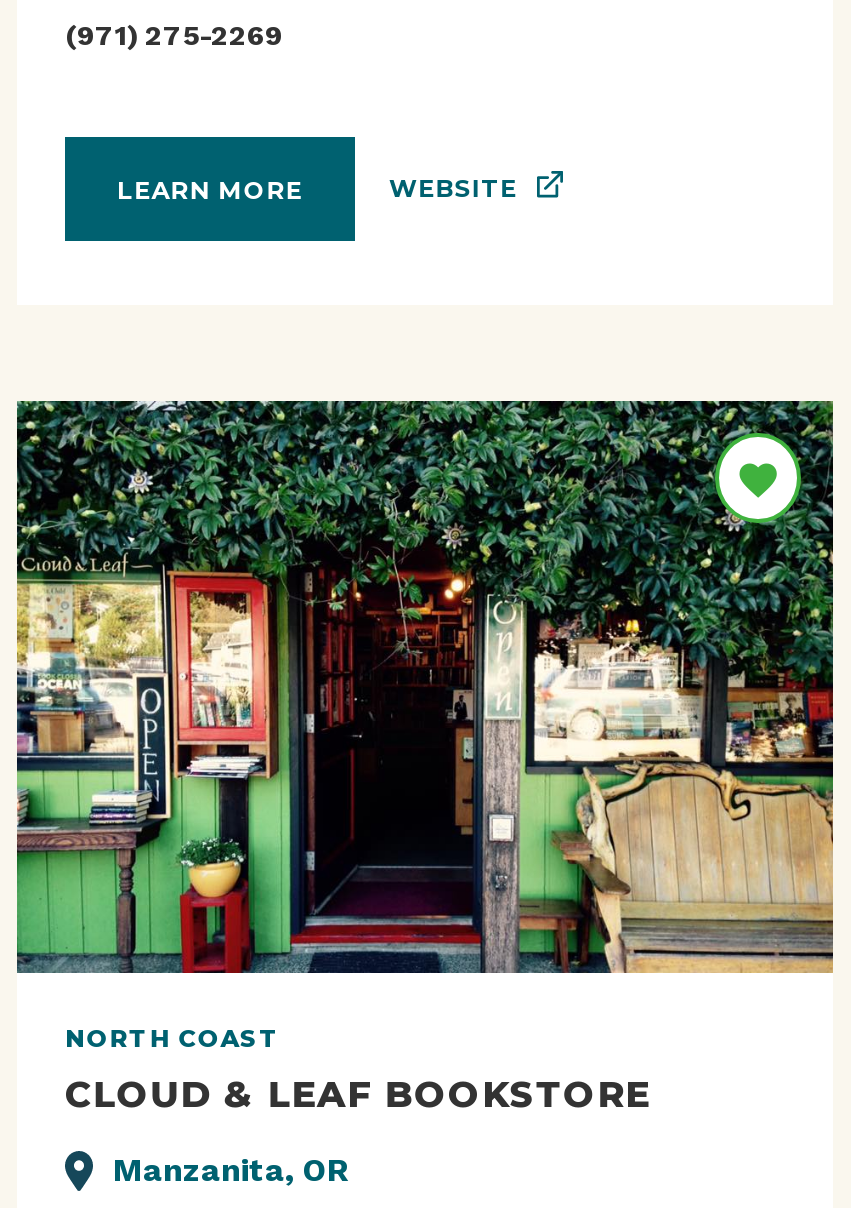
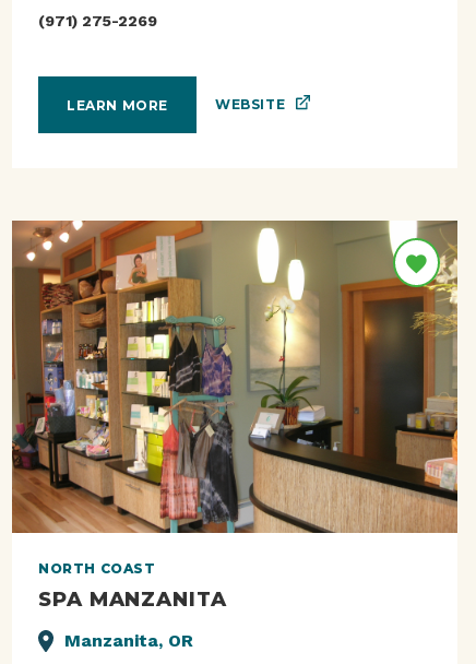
- [image]
+ [image]

- CLOUD & LEAF BOOKSTORE
+ SPA MANZANITA
